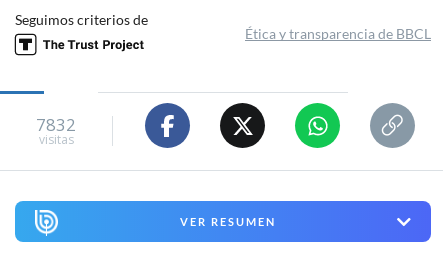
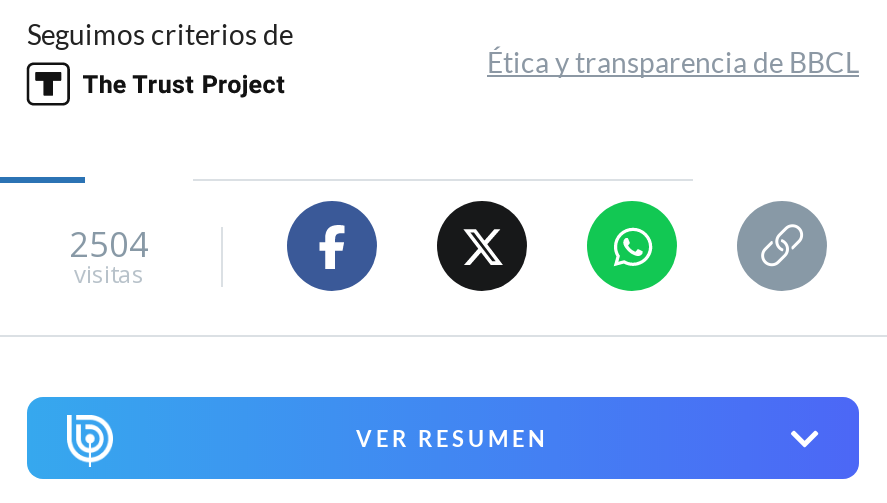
- 7832
+ 2504
